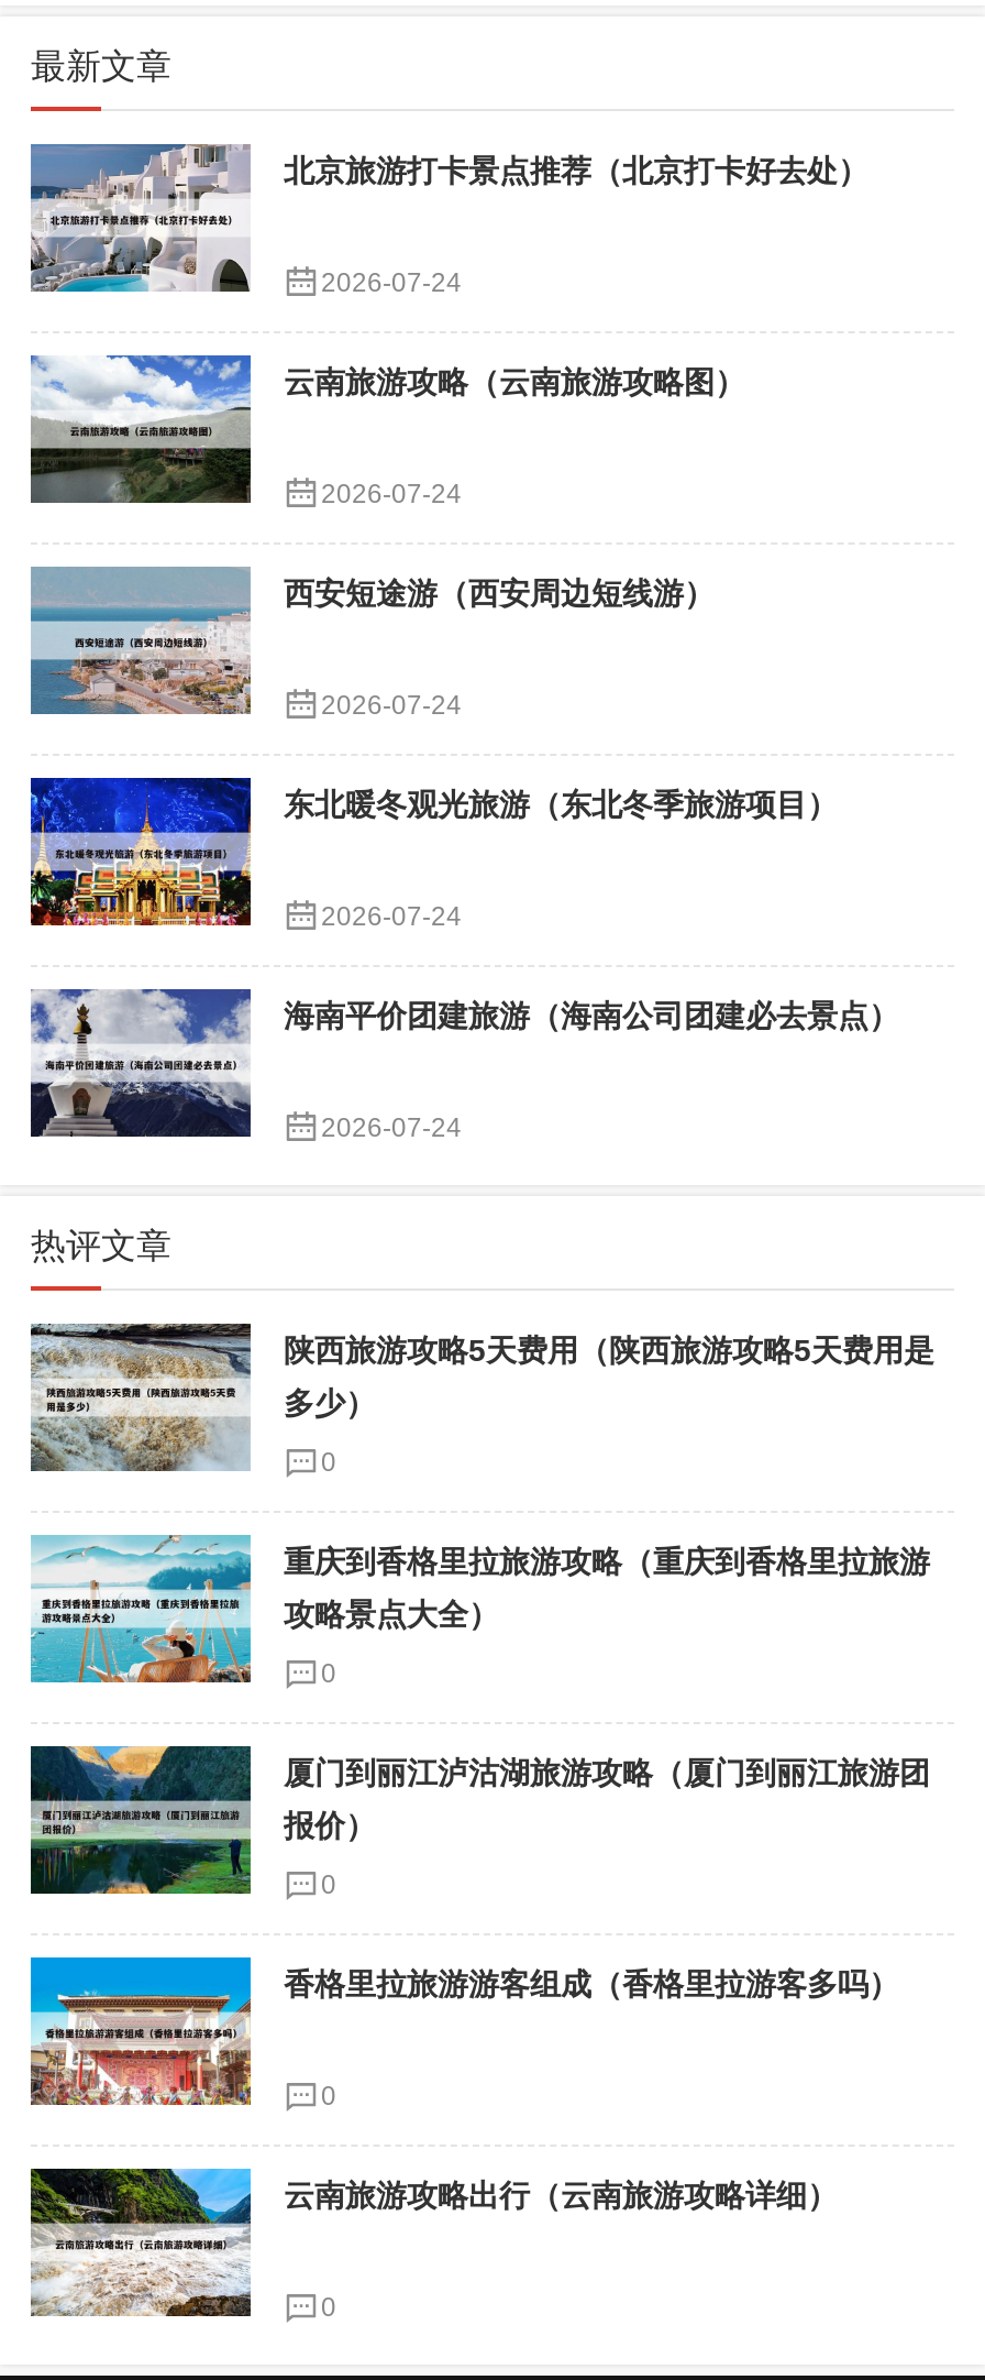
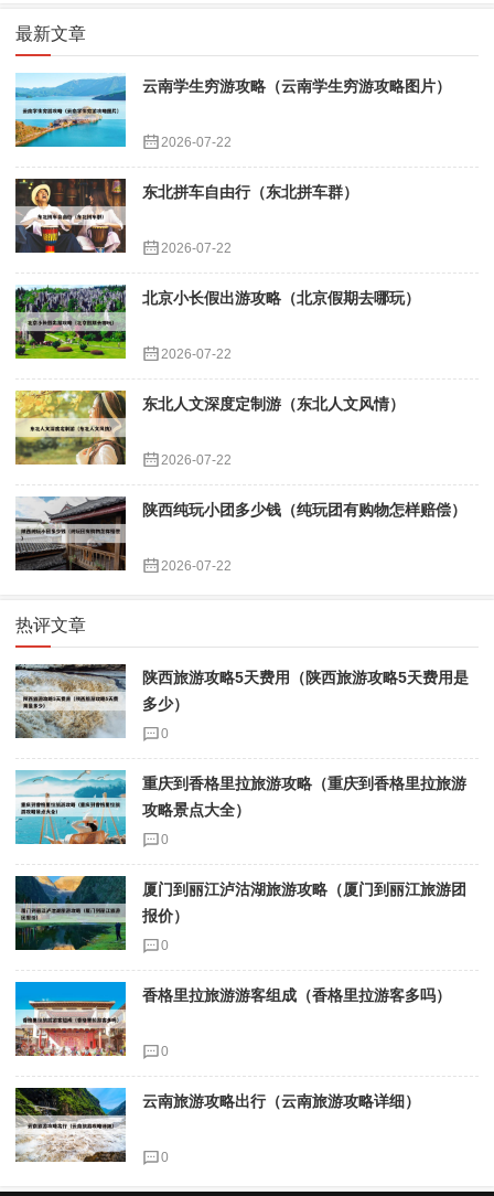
- [image]
- 北京旅游打卡景点推荐（北京打卡好去处）
+ [image]
+ 云南学生穷游攻略（云南学生穷游攻略图片）

- 2026-07-24
+ 2026-07-22

- [image]
- 云南旅游攻略（云南旅游攻略图）
+ [image]
+ 东北拼车自由行（东北拼车群）

- 2026-07-24
+ 2026-07-22

- [image]
- 西安短途游（西安周边短线游）
+ [image]
+ 北京小长假出游攻略（北京假期去哪玩）

- 2026-07-24
+ 2026-07-22

- [image]
- 东北暖冬观光旅游（东北冬季旅游项目）
+ [image]
+ 东北人文深度定制游（东北人文风情）

- 2026-07-24
+ 2026-07-22

- [image]
- 海南平价团建旅游（海南公司团建必去景点）
+ [image]
+ 陕西纯玩小团多少钱（纯玩团有购物怎样赔偿）

- 2026-07-24
+ 2026-07-22
